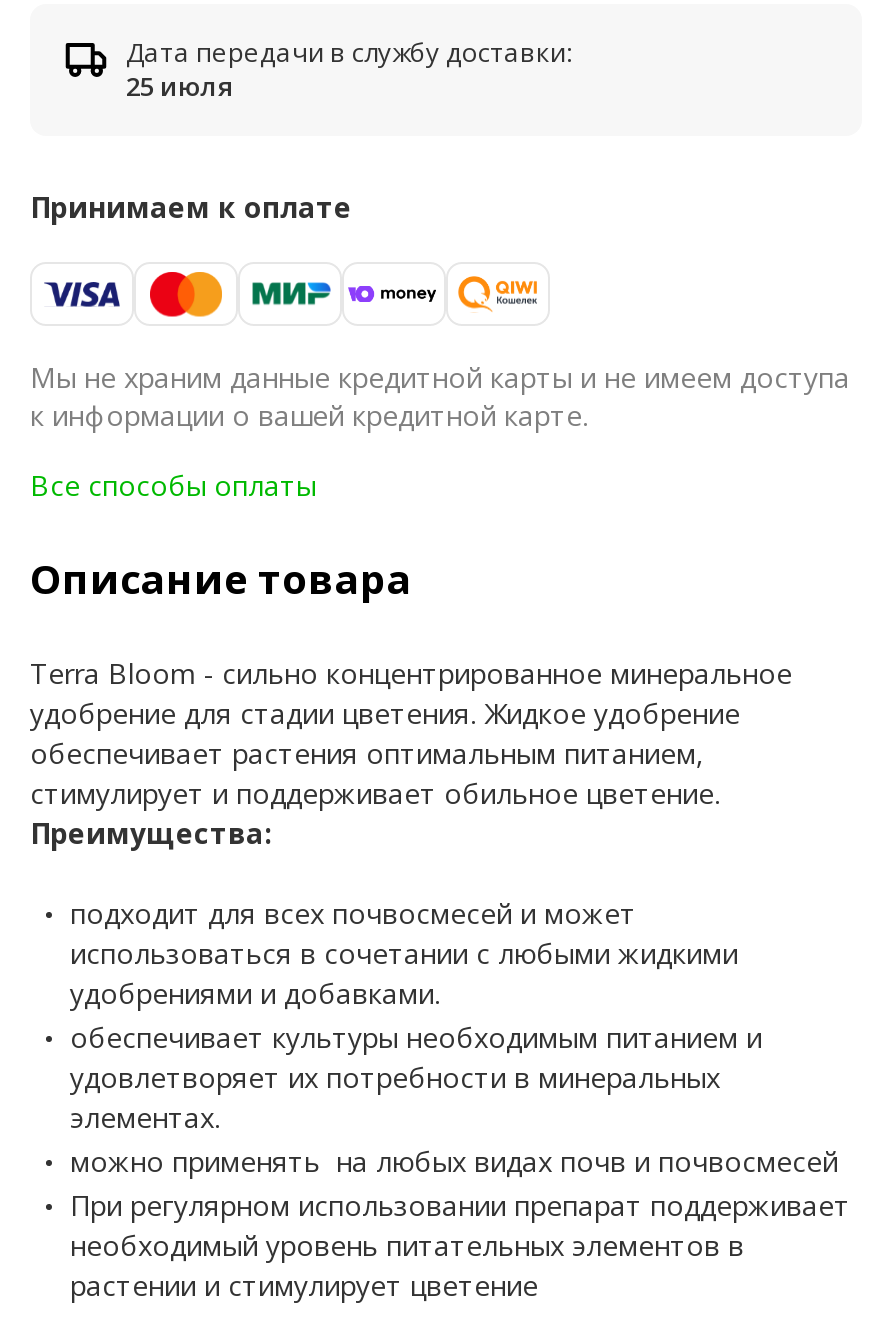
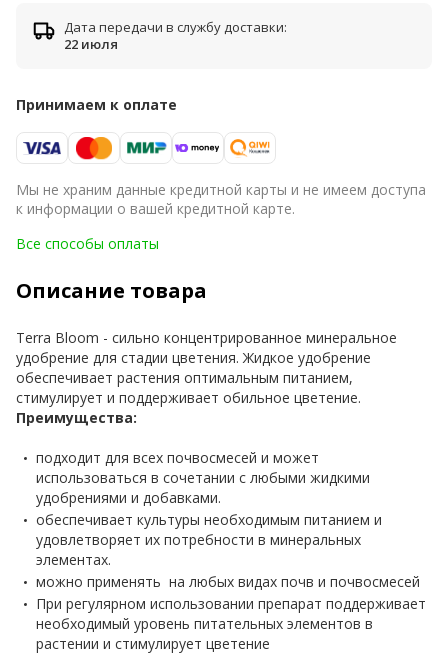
- 25 июля
+ 22 июля
